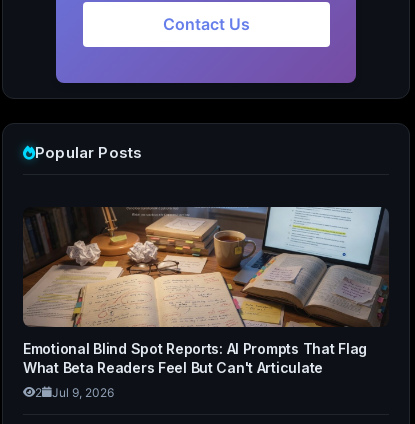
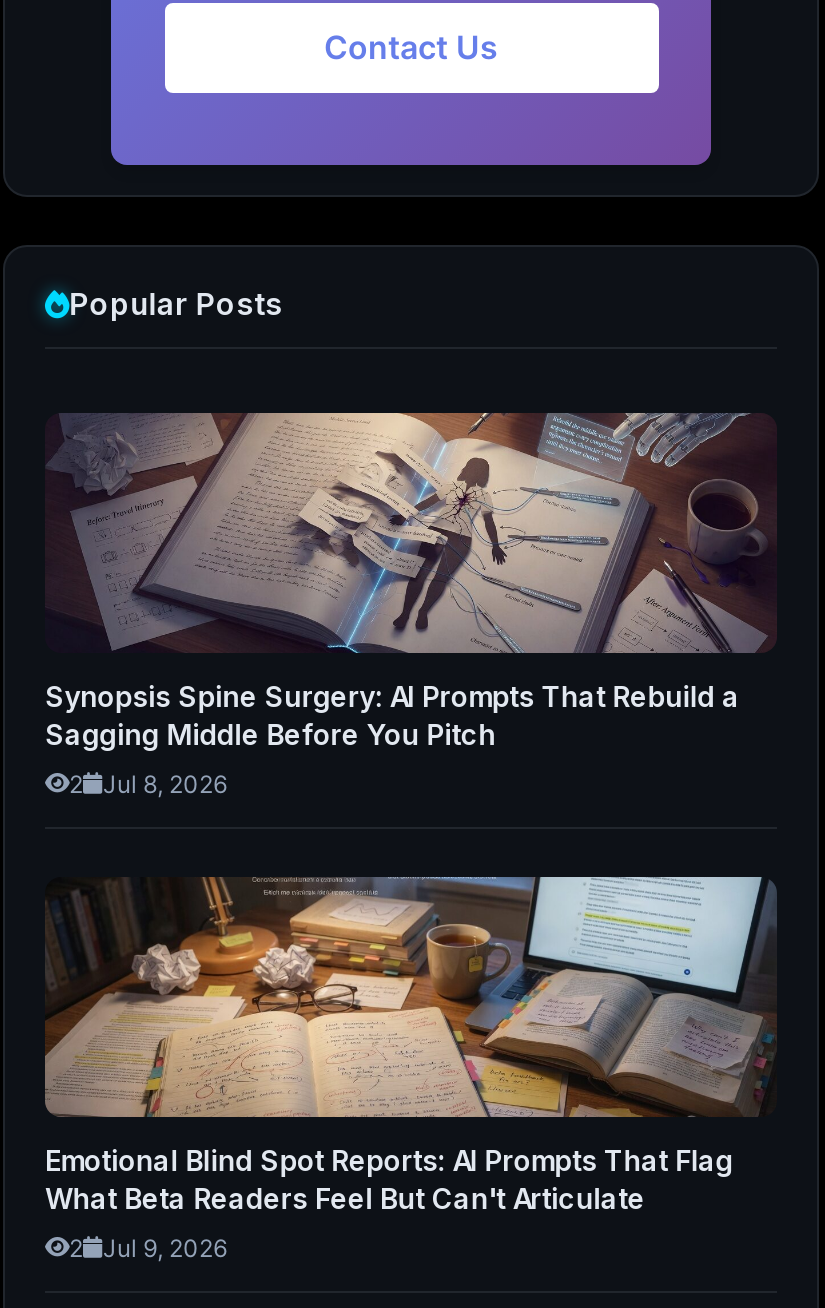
+ [image]
+ Synopsis Spine Surgery: AI Prompts That Rebuild a
+ Sagging Middle Before You Pitch
+ 2
+ Jul 8, 2026
